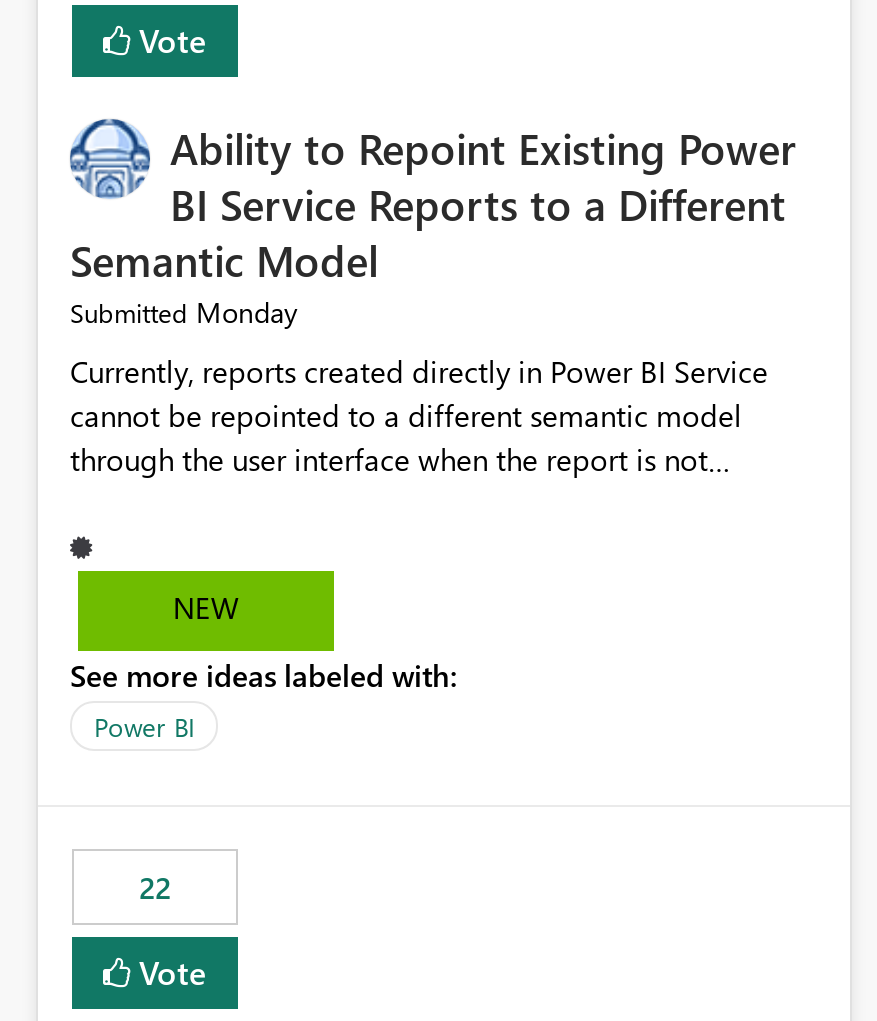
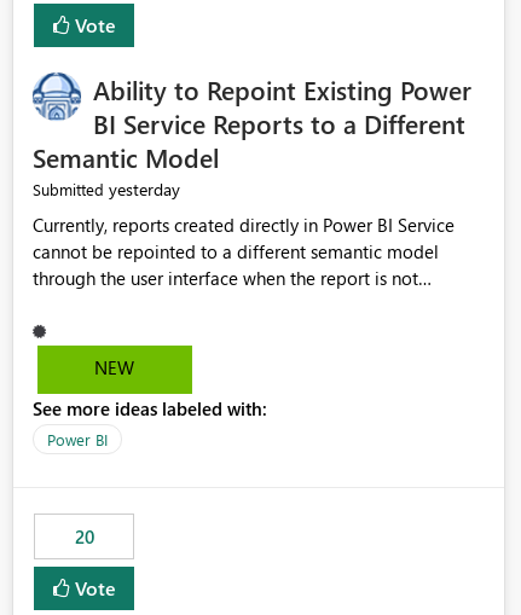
- Submitted Monday
+ Submitted yesterday

- 22
+ 20
